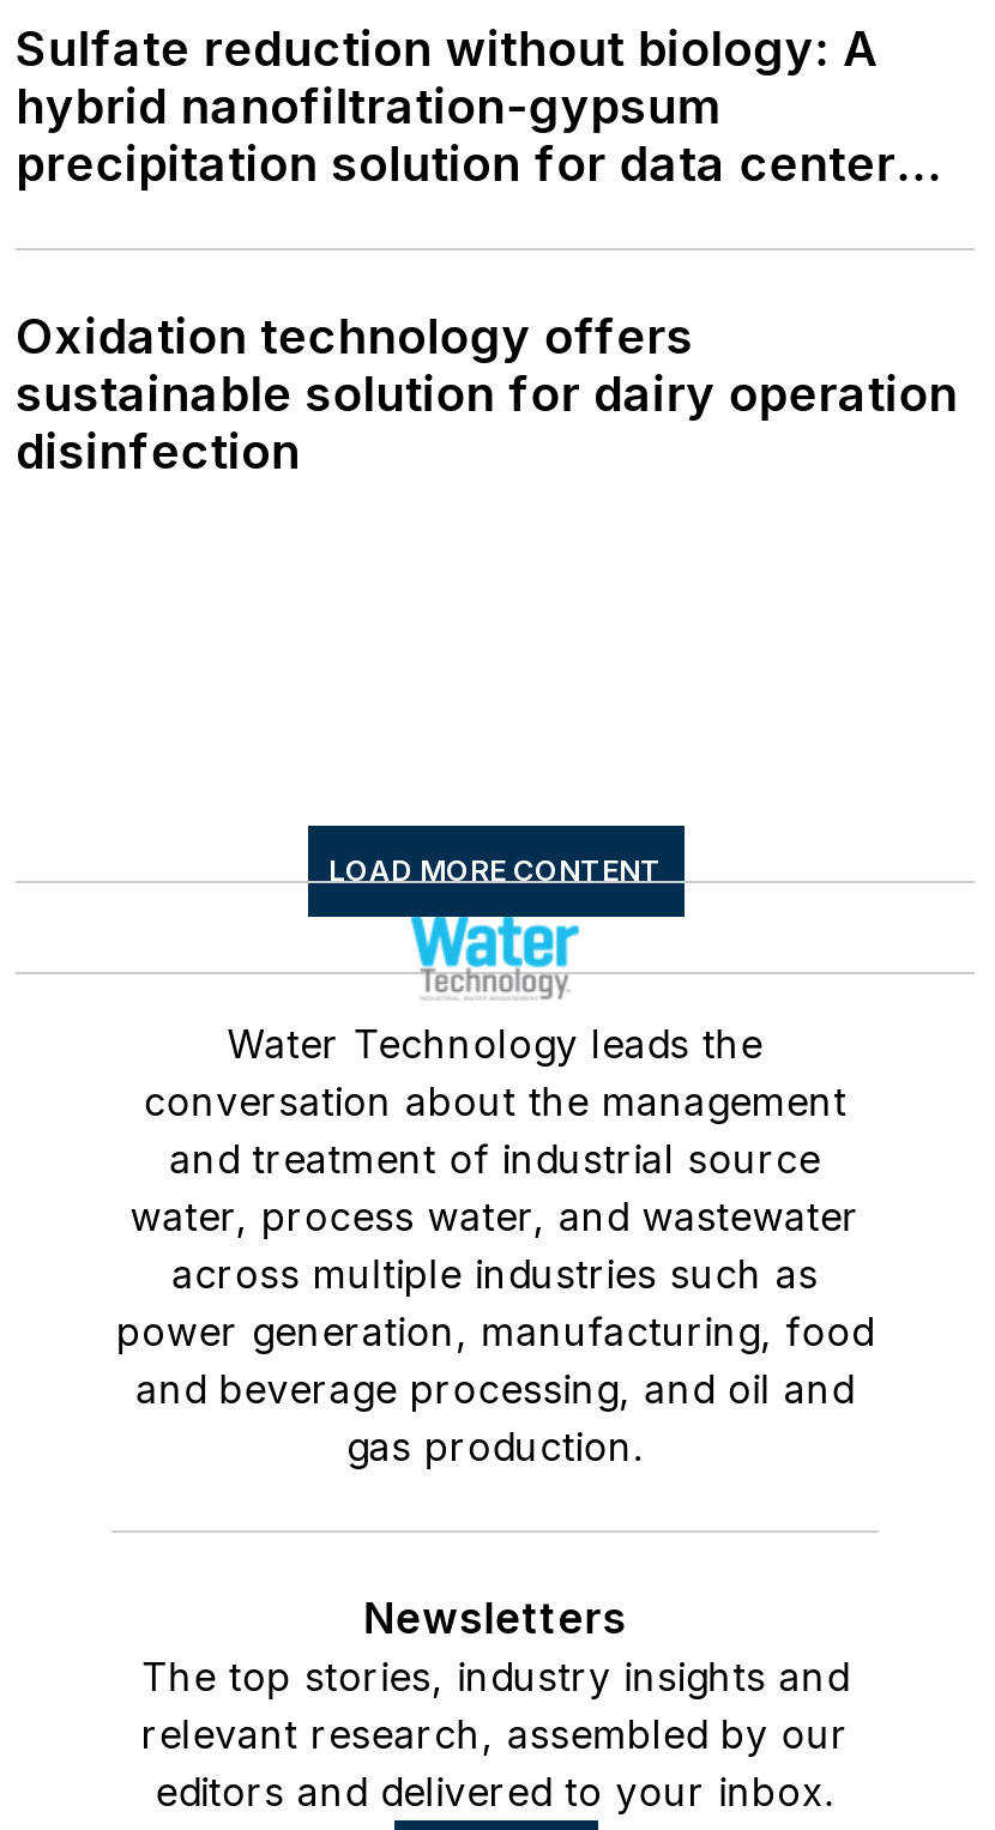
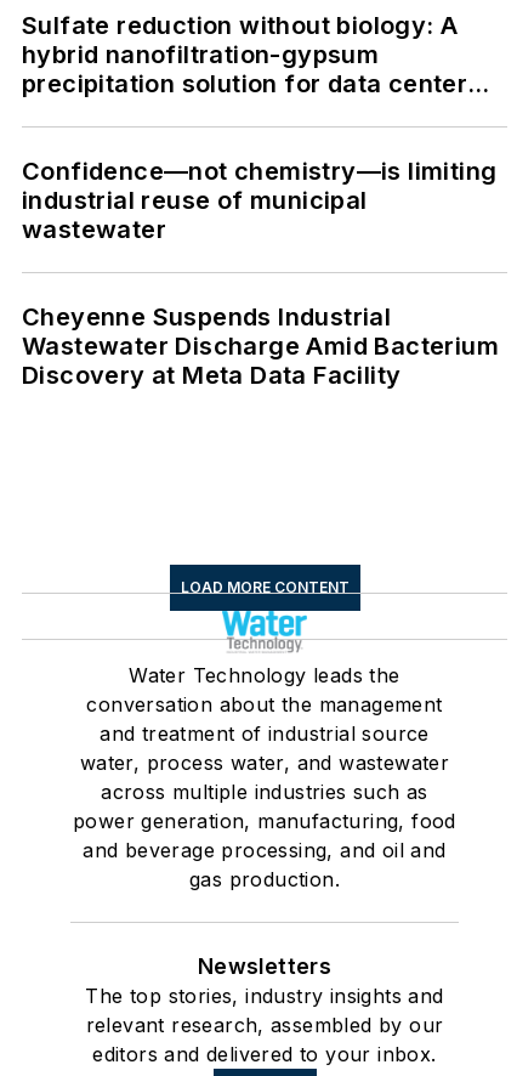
- Oxidation technology offers
- sustainable solution for dairy operation
- disinfection
+ Confidence—not chemistry—is limiting
+ industrial reuse of municipal
+ wastewater
+ Cheyenne Suspends Industrial
+ Wastewater Discharge Amid Bacterium
+ Discovery at Meta Data Facility
